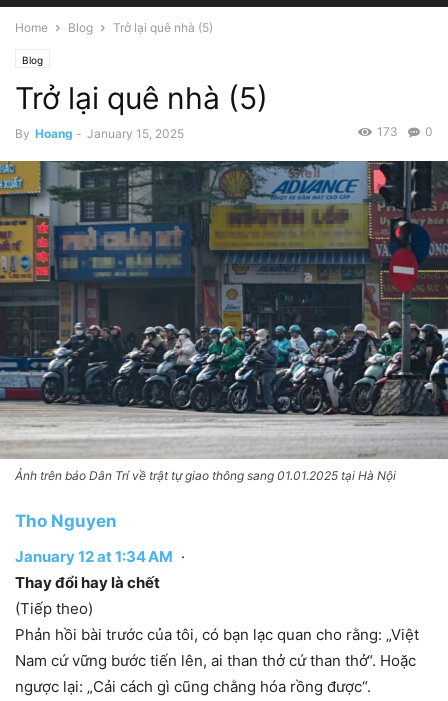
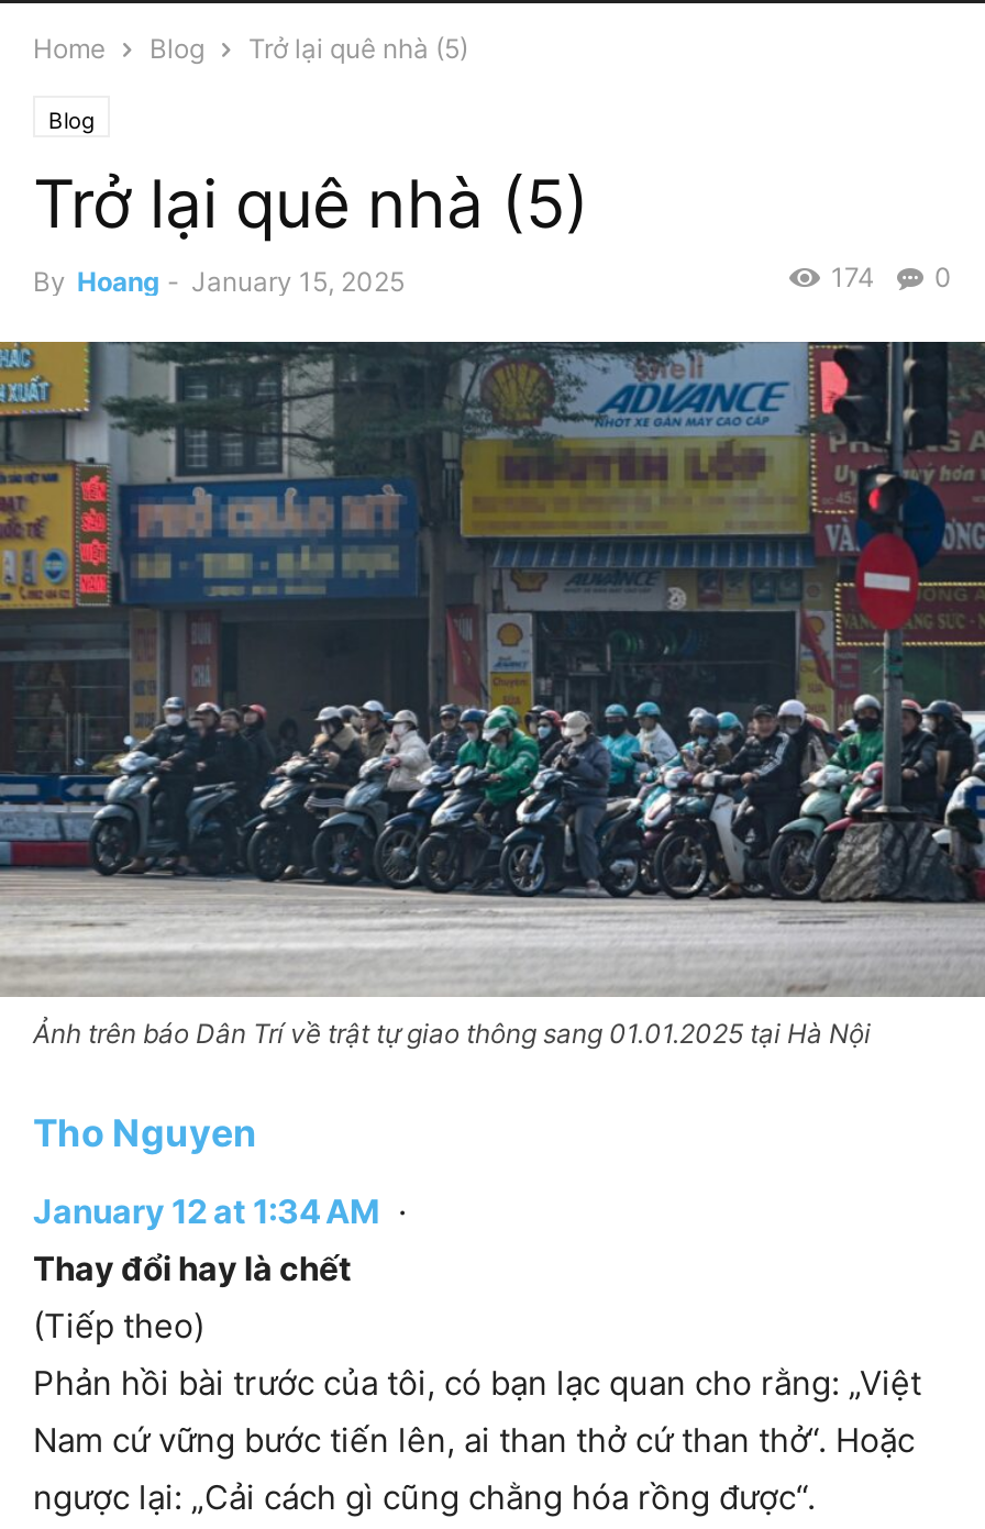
- 173 0
+ 174 0
